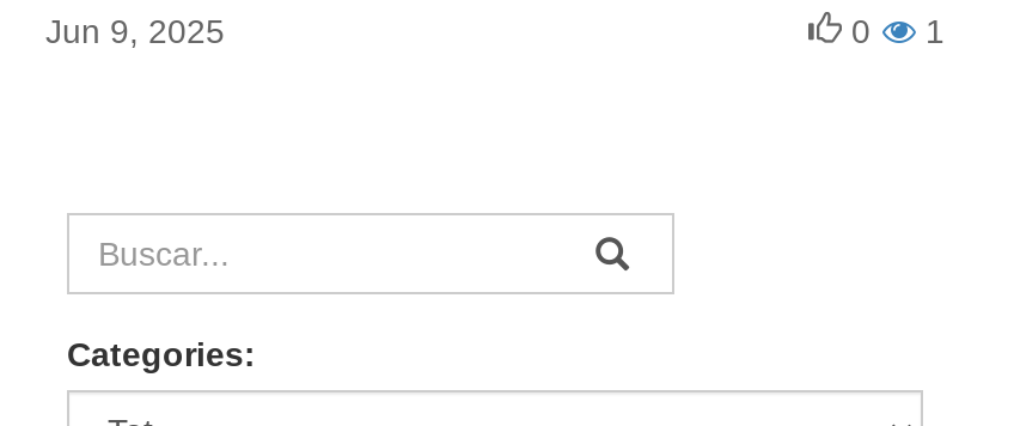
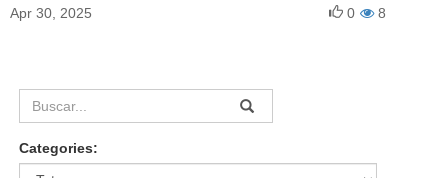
- Jun 9, 2025
- 1
+ Apr 30, 2025
+ 8
